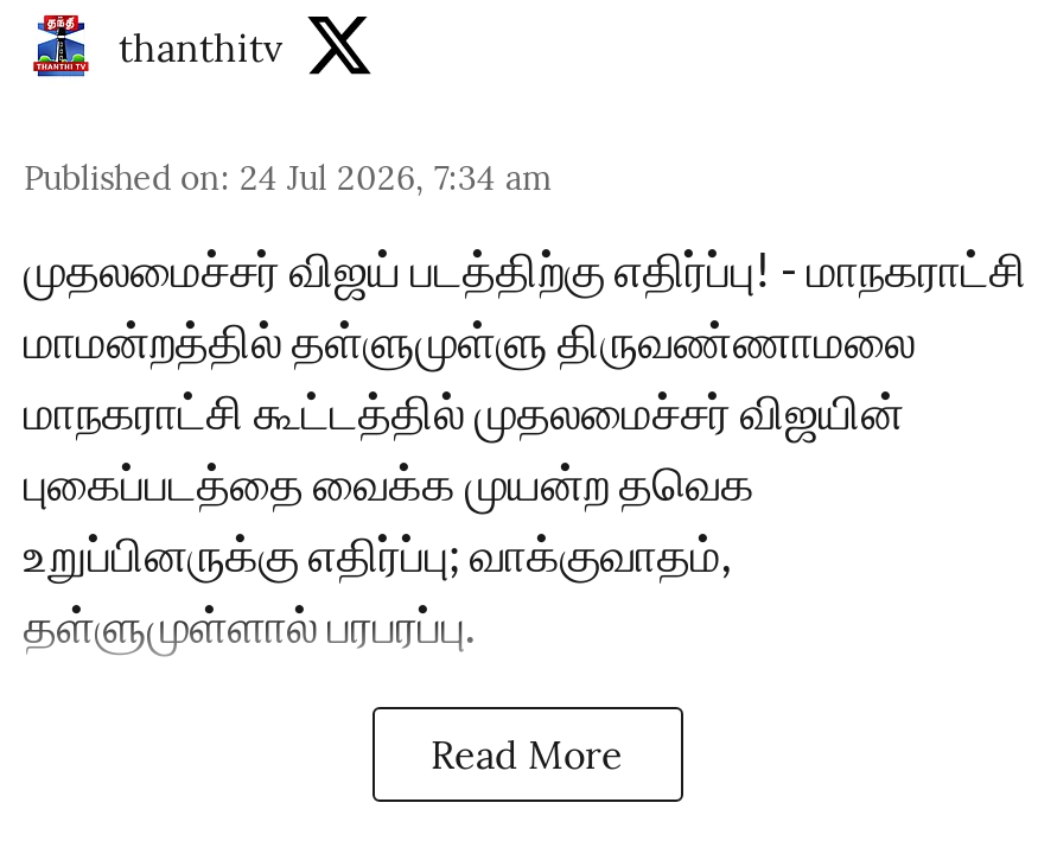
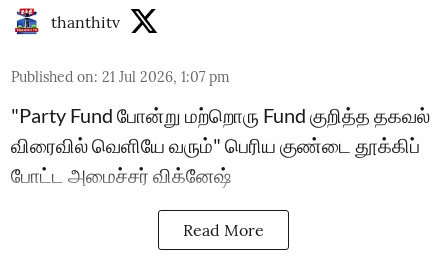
- Published on: 24 Jul 2026, 7:34 am
+ Published on: 21 Jul 2026, 1:07 pm

- முதலமைச்சர் விஜய் படத்திற்கு எதிர்ப்பு! - மாநகராட்சி
- மாமன்றத்தில் தள்ளுமுள்ளு திருவண்ணாமலை
- மாநகராட்சி கூட்டத்தில் முதலமைச்சர் விஜயின்
- புகைப்படத்தை வைக்க முயன்ற தவெக
- உறுப்பினருக்கு எதிர்ப்பு; வாக்குவாதம்,
- தள்ளுமுள்ளால் பரபரப்பு.
+ "Party Fund போன்று மற்றொரு Fund குறித்த தகவல்
+ விரைவில் வெளியே வரும்" பெரிய குண்டை தூக்கிப்
+ போட்ட அமைச்சர் விக்னேஷ்
